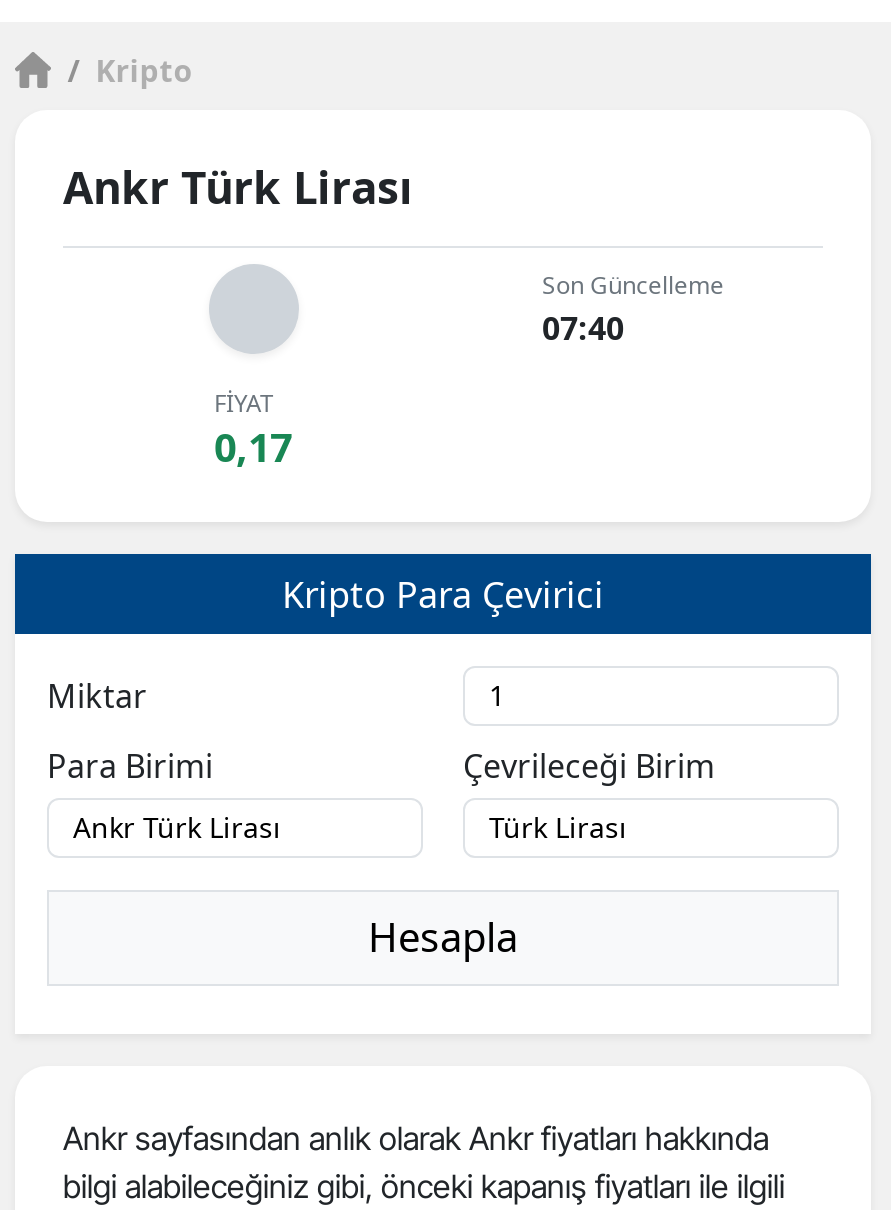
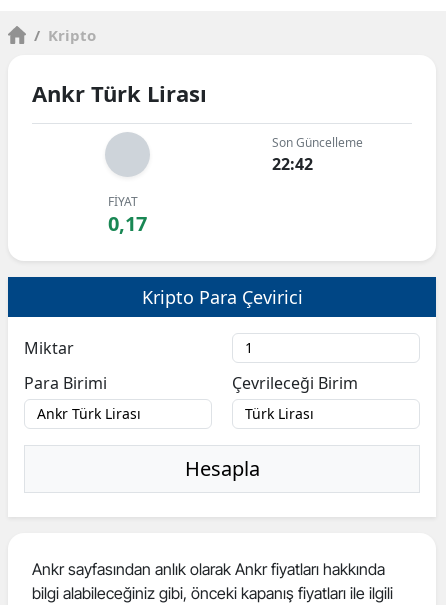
- 07:40
+ 22:42
